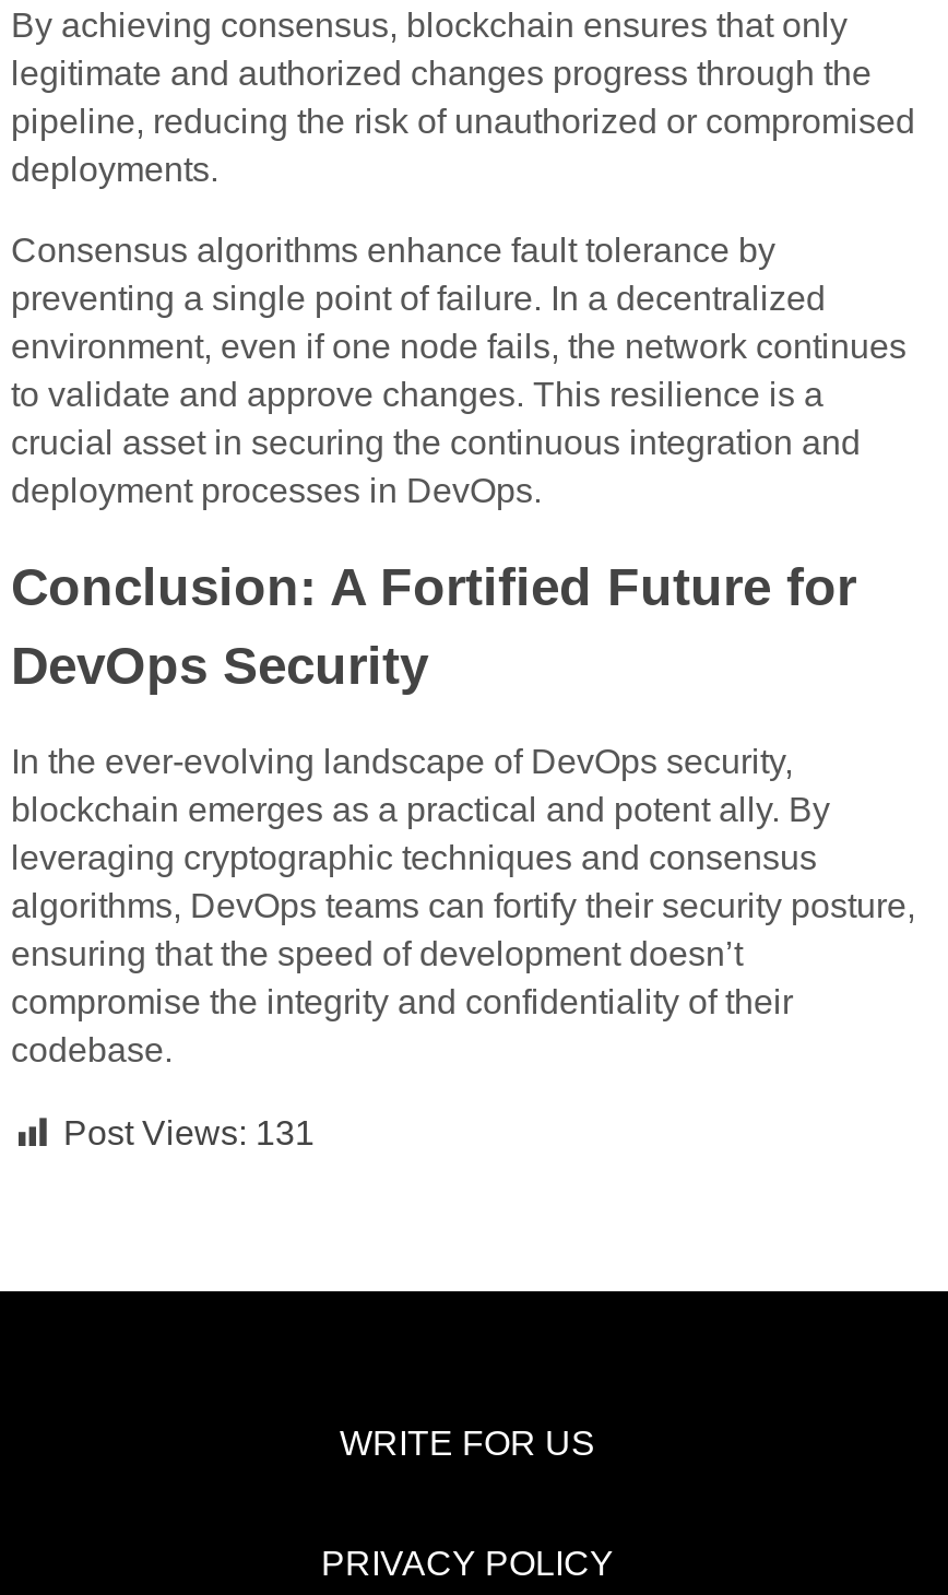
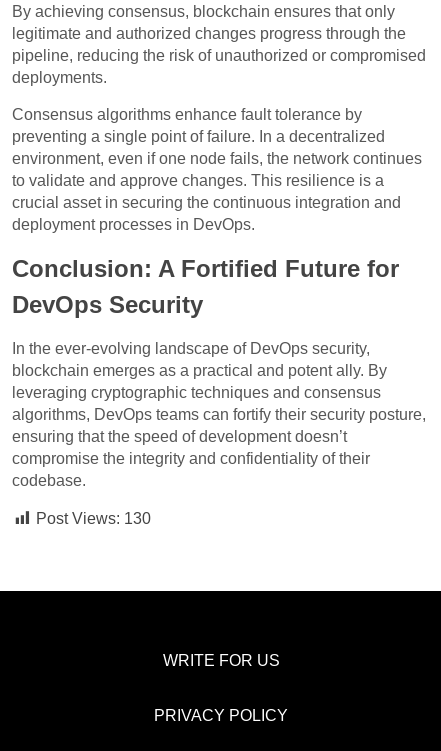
- Post Views: 131
+ Post Views: 130
